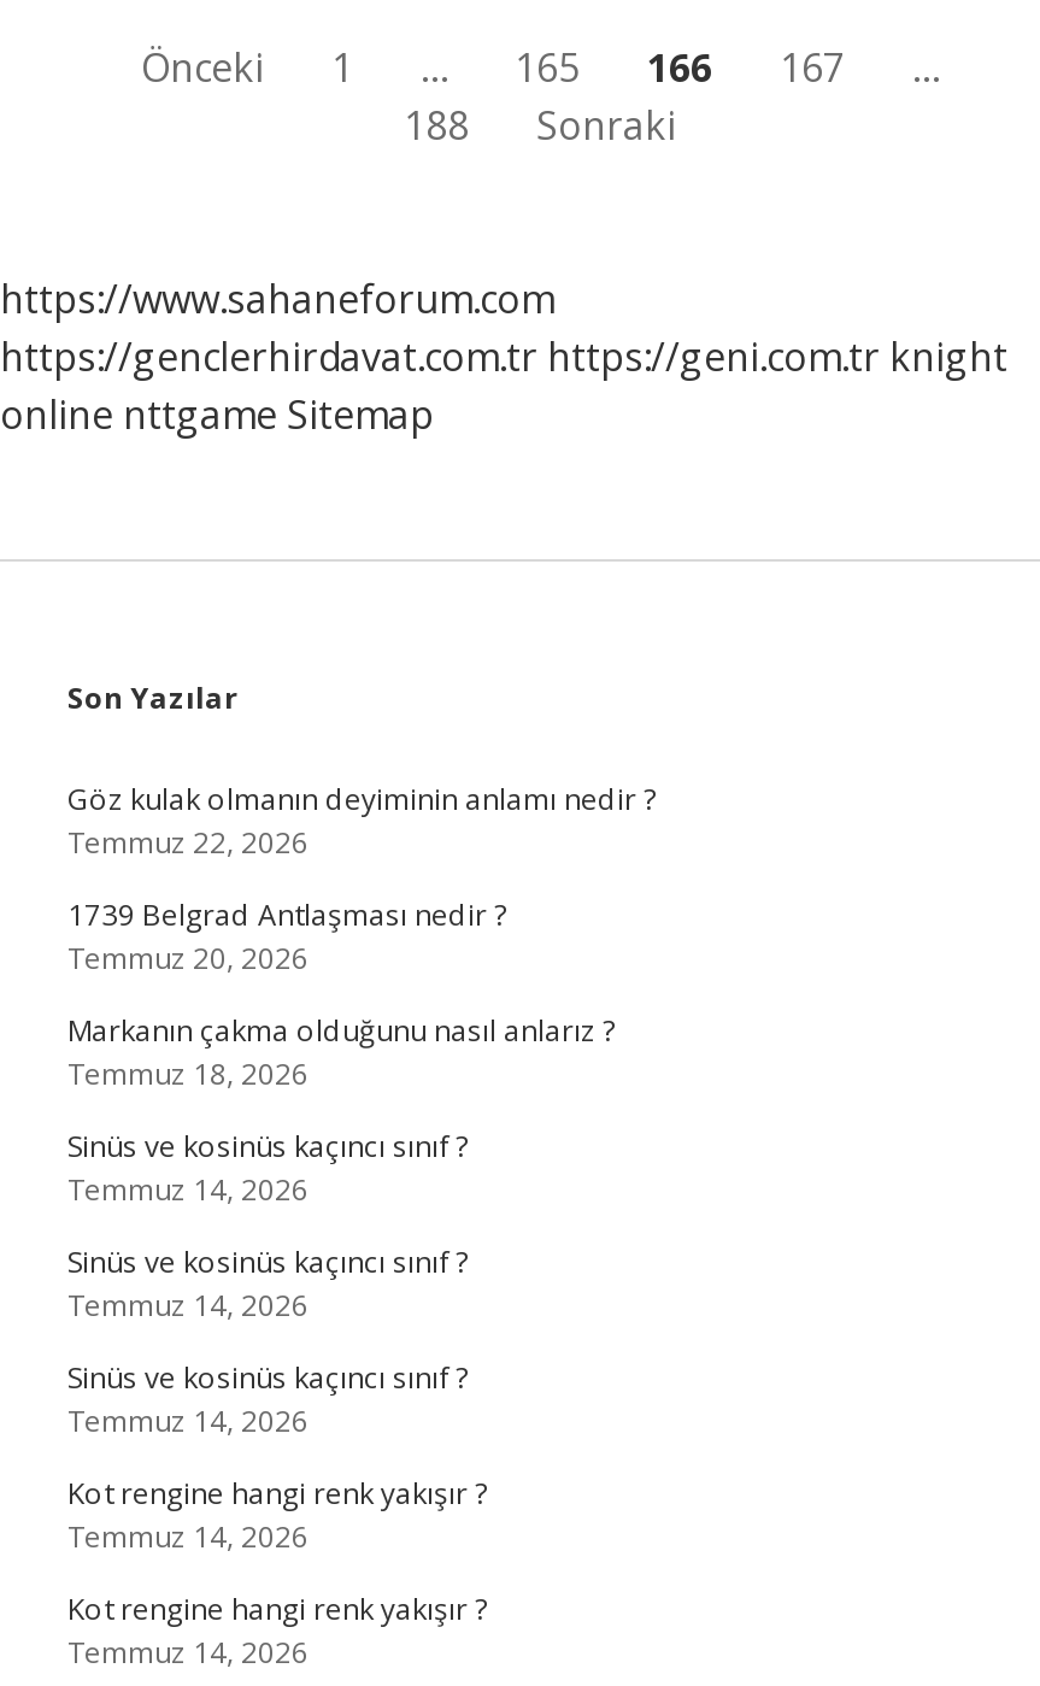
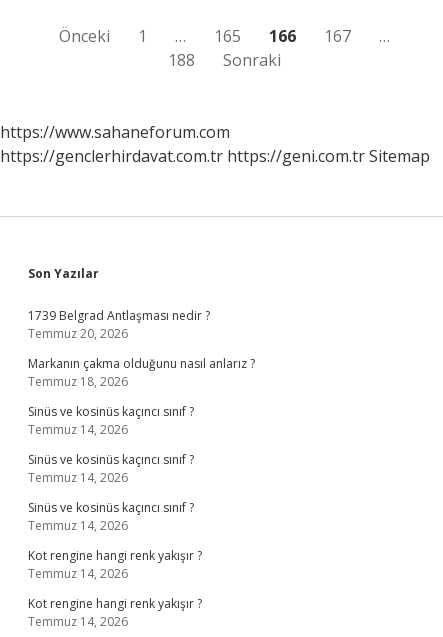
- https://genclerhirdavat.com.tr https://geni.com.tr knight
- online nttgame Sitemap
+ https://genclerhirdavat.com.tr https://geni.com.tr Sitemap

- Göz kulak olmanın deyiminin anlamı nedir ?
- Temmuz 22, 2026
